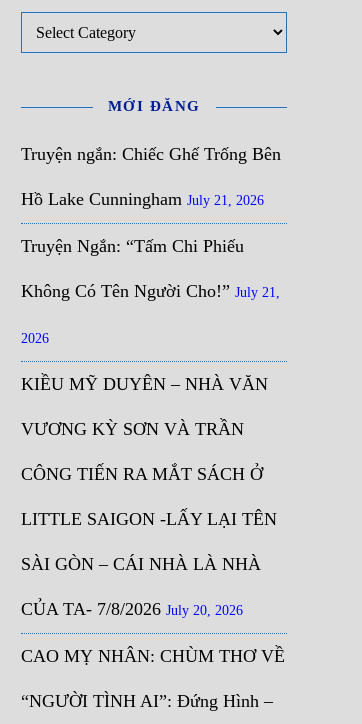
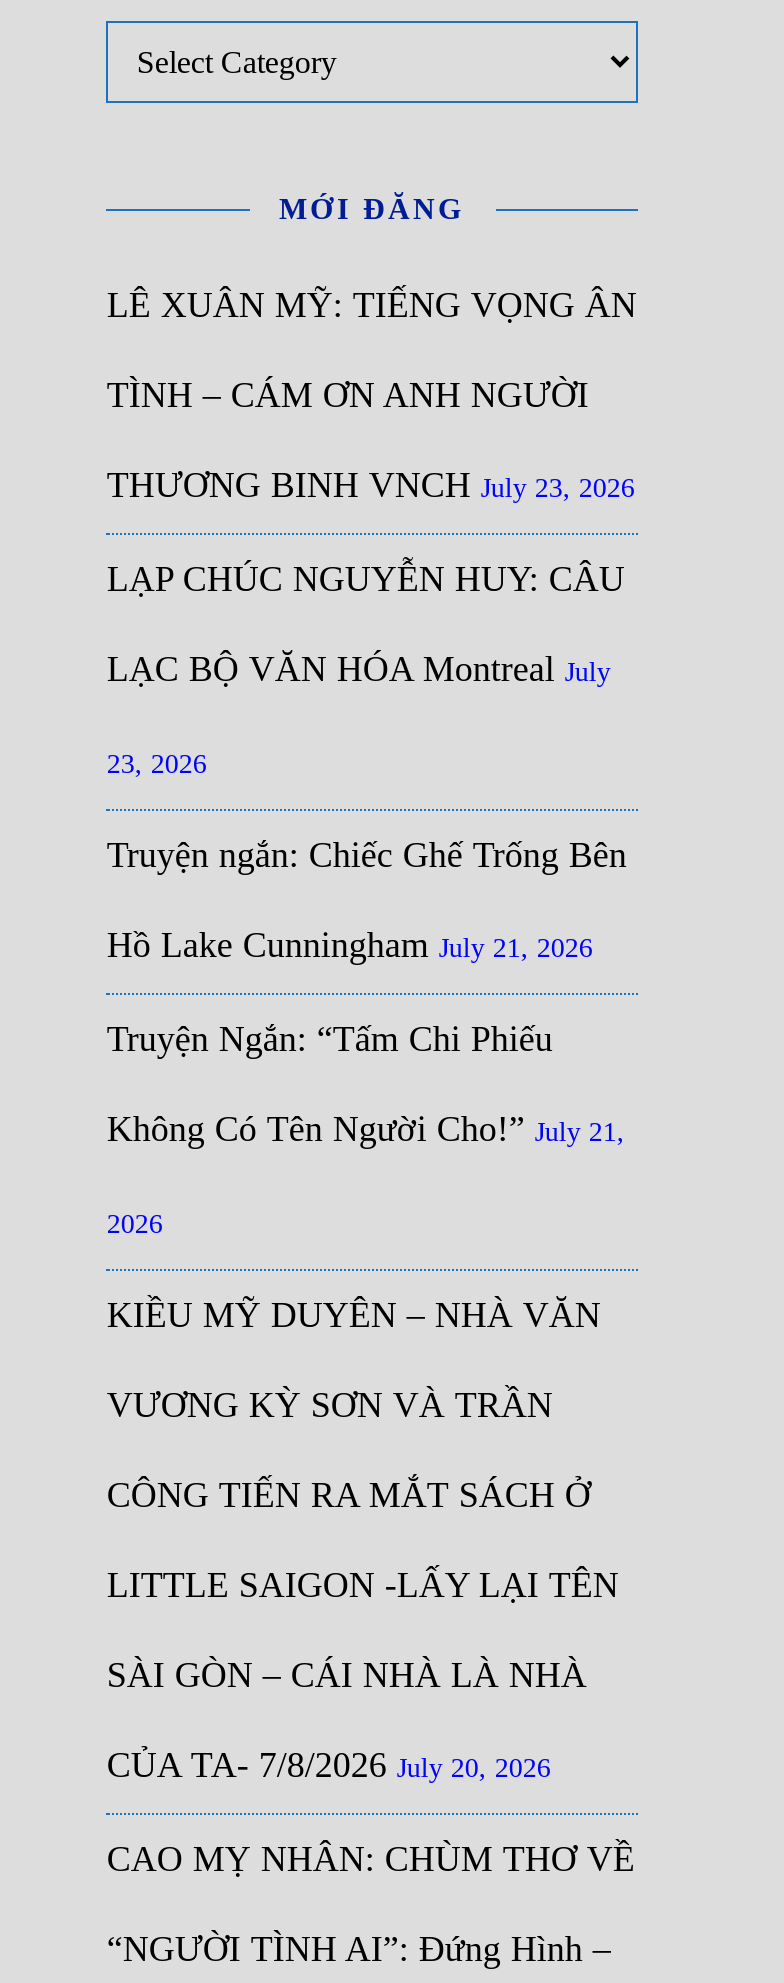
+ LÊ XUÂN MỸ: TIẾNG VỌNG ÂN
+ TÌNH – CÁM ƠN ANH NGƯỜI
+ THƯƠNG BINH VNCH July 23, 2026
+ LẠP CHÚC NGUYỄN HUY: CÂU
+ LẠC BỘ VĂN HÓA Montreal July
+ 23, 2026
